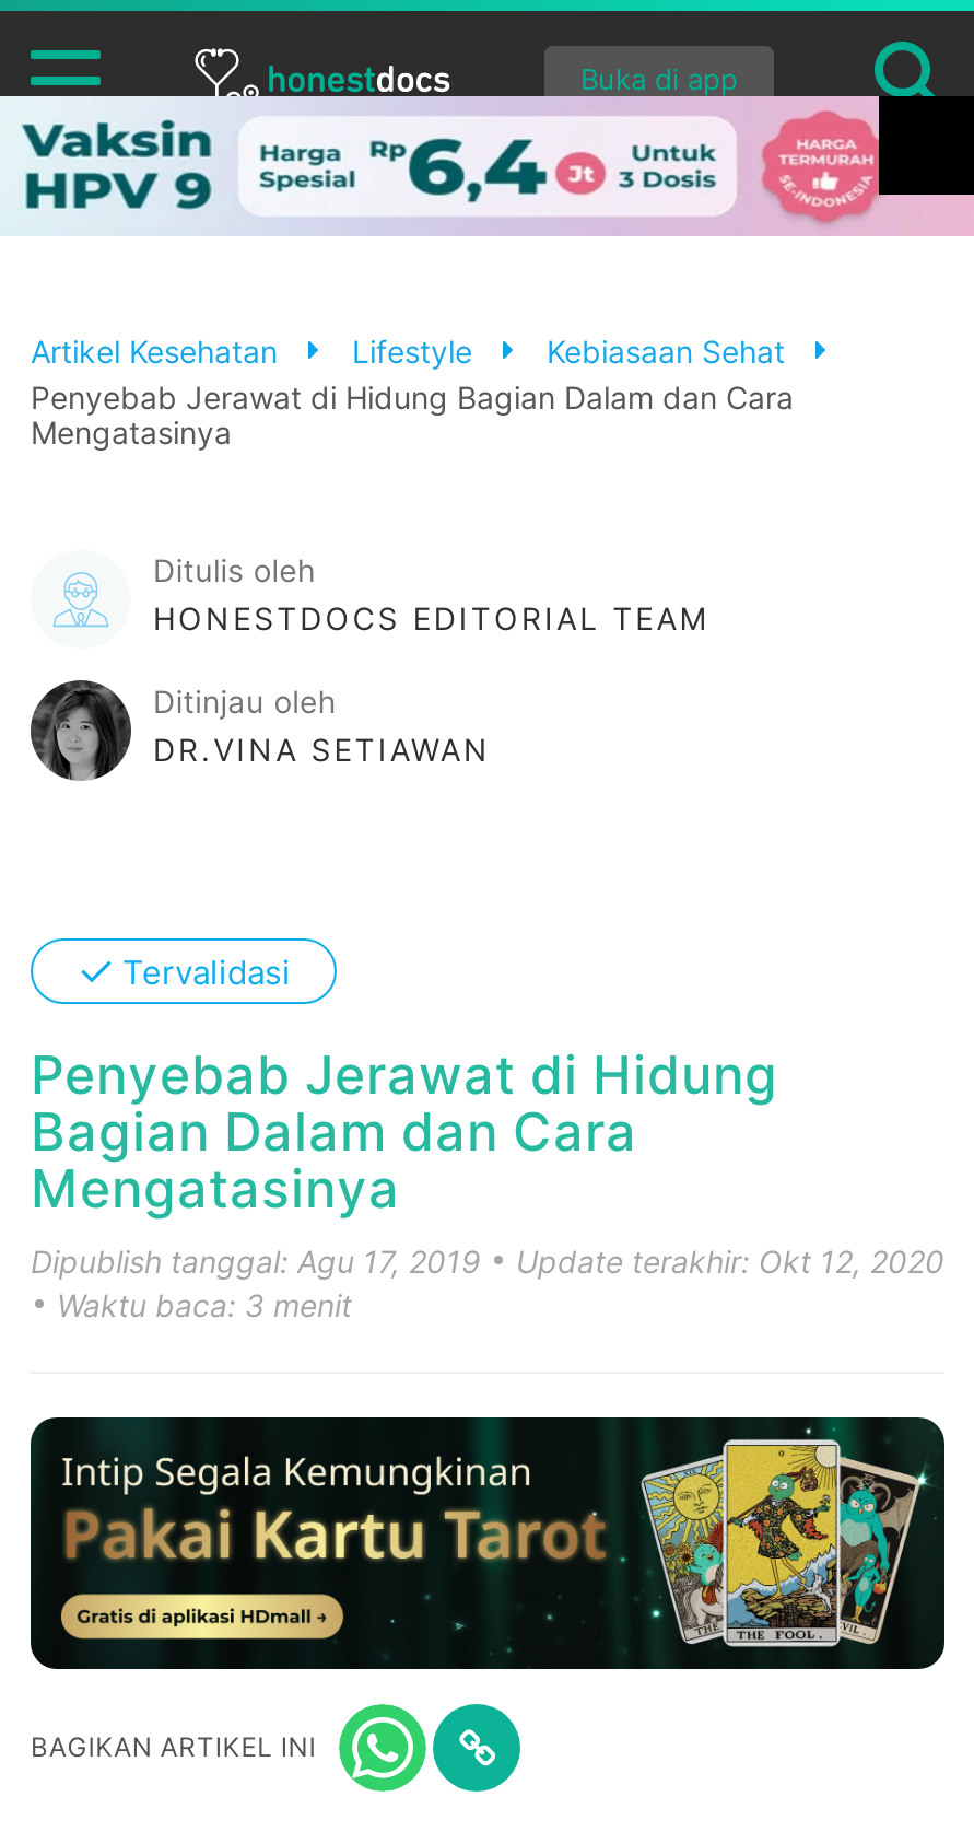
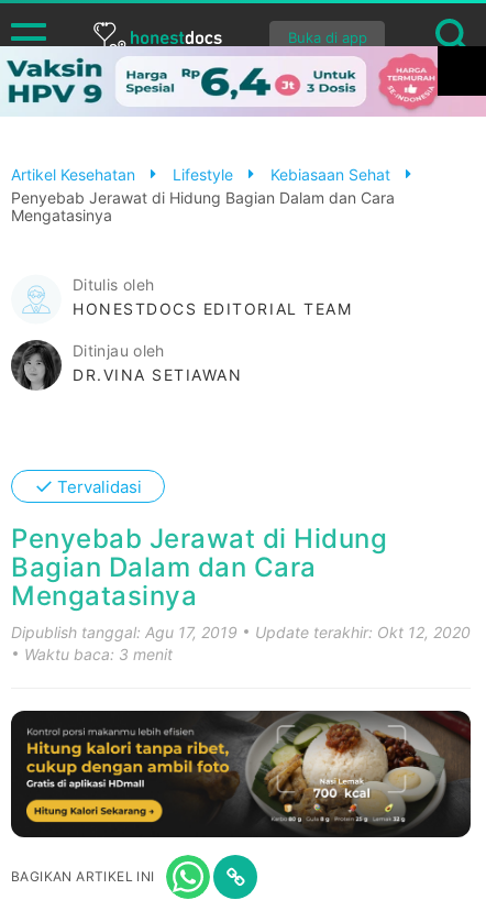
- [image]
+ [image]
